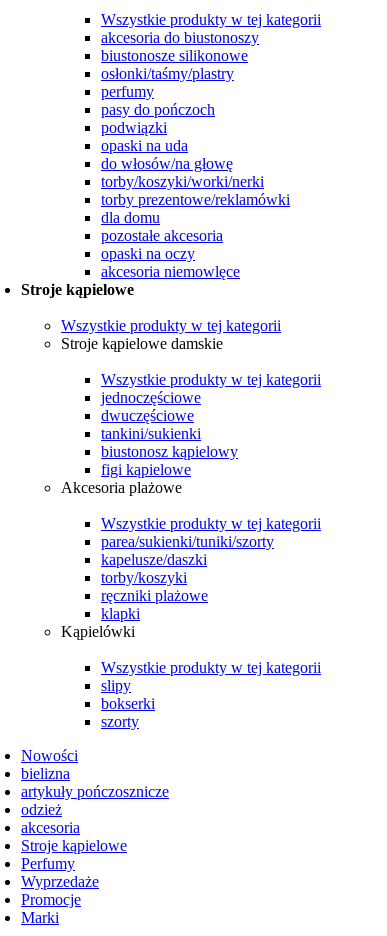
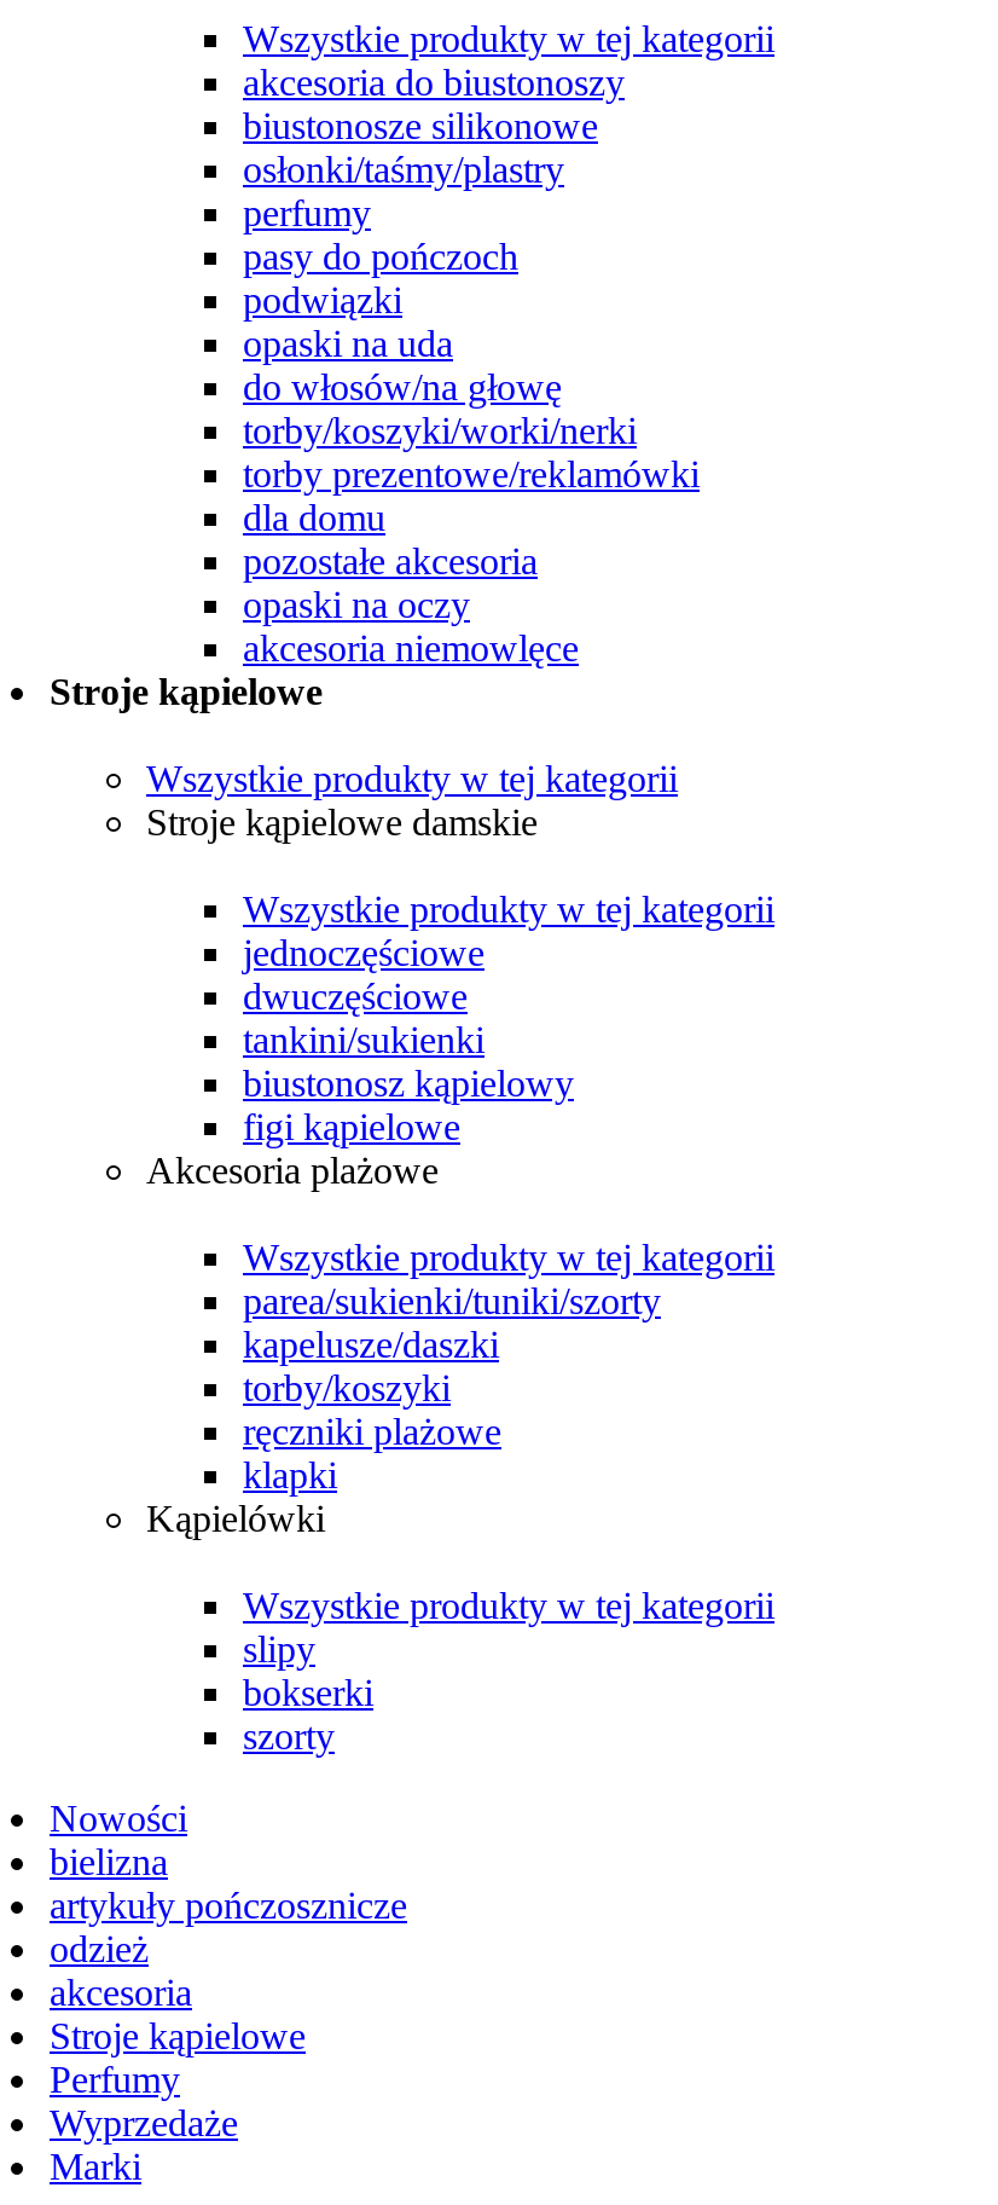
- Promocje
